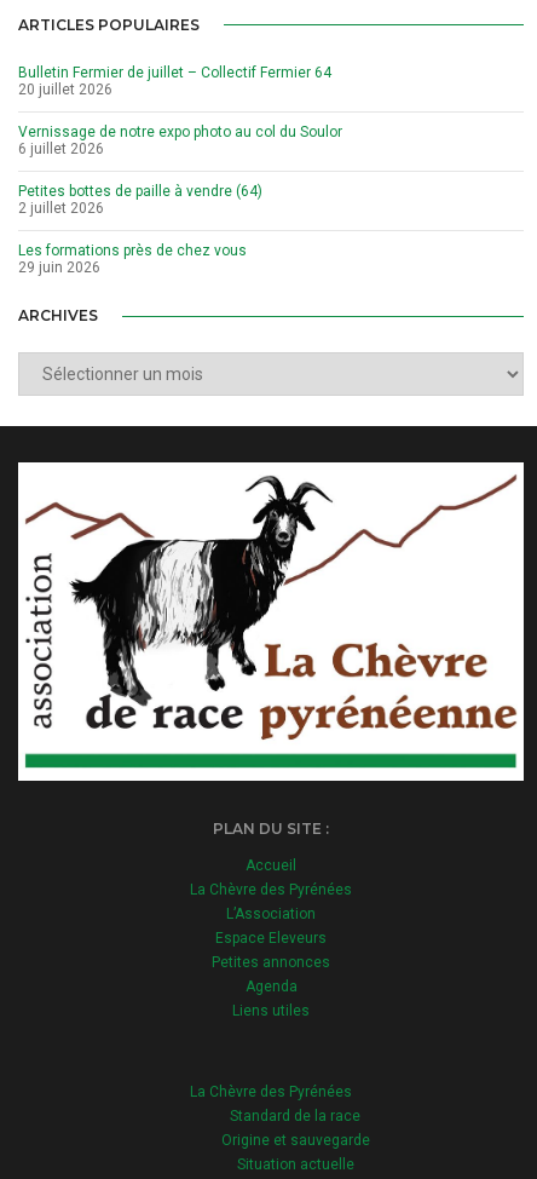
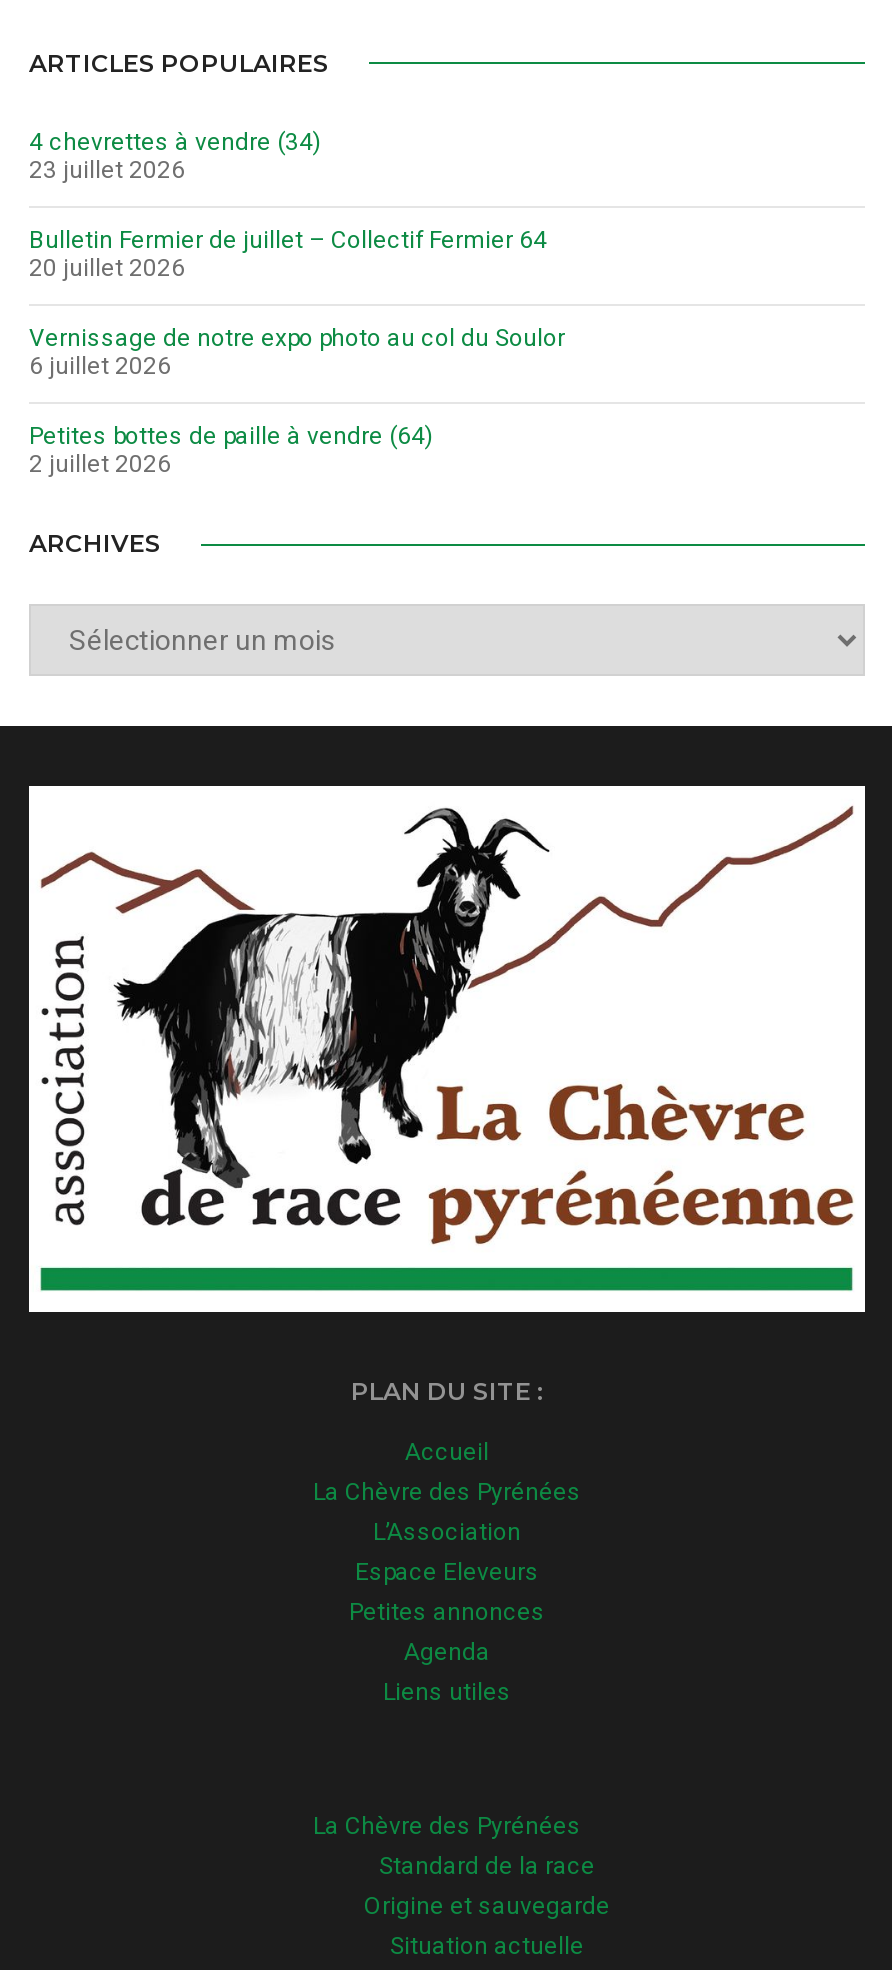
+ 4 chevrettes à vendre (34)
+ 23 juillet 2026

moved down: Bulletin Fermier de juillet – Collectif Fermier 64 | 20 juillet 2026 | Vernissage de notre expo photo au col du Soulor | 6 juillet 2026 | Petites bottes de paille à vendre (64) | 2 juillet 2026

- Les formations près de chez vous
- 29 juin 2026
